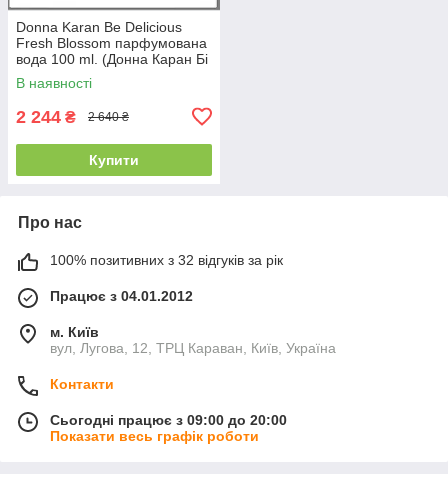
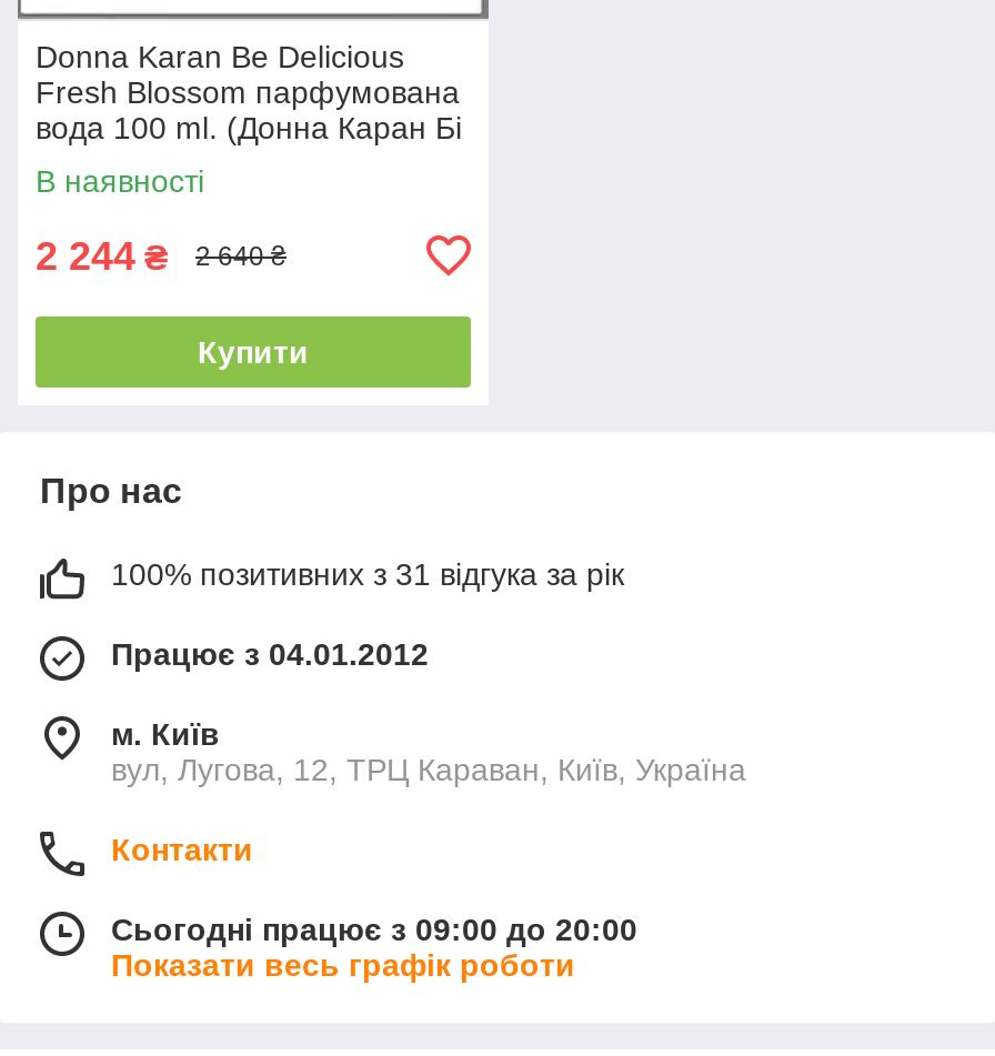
- 100% позитивних з 32 відгуків за рік
+ 100% позитивних з 31 відгука за рік
